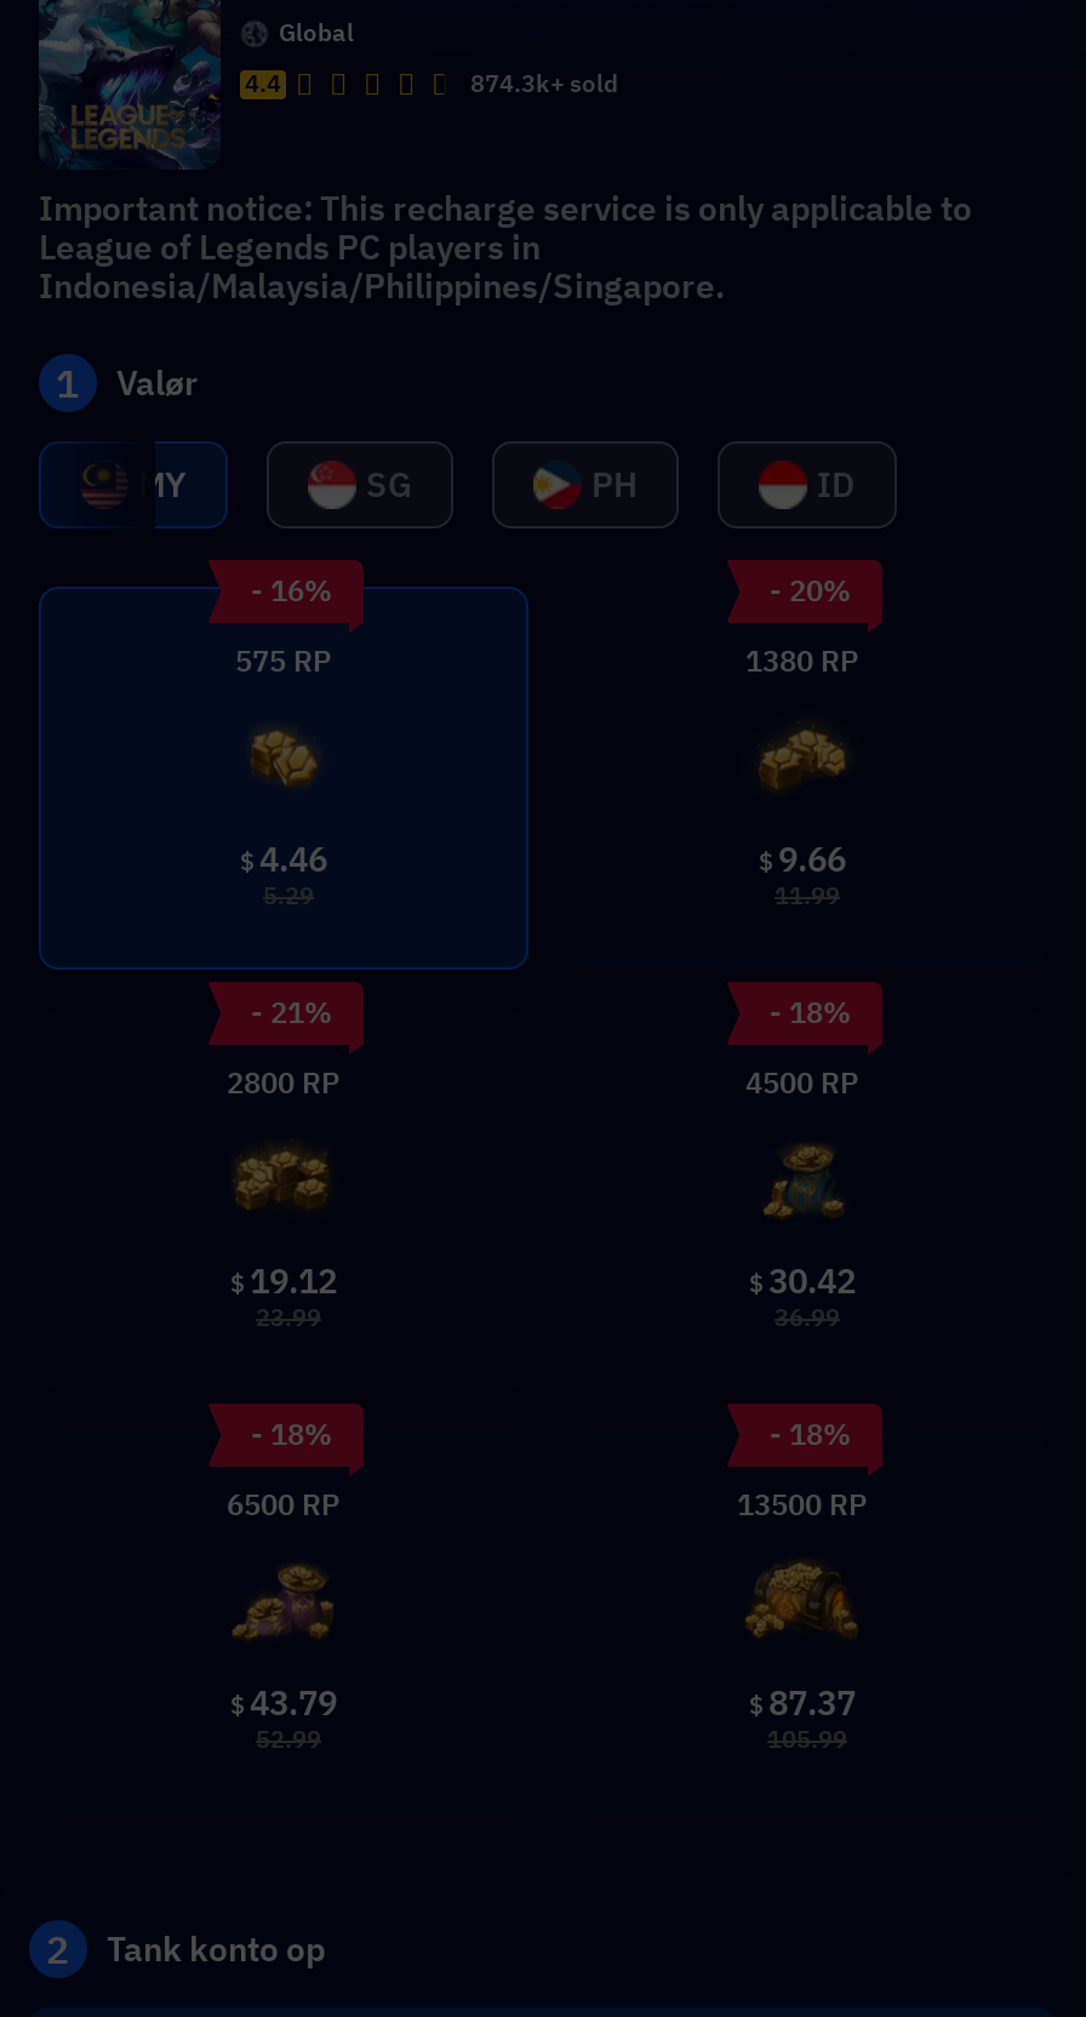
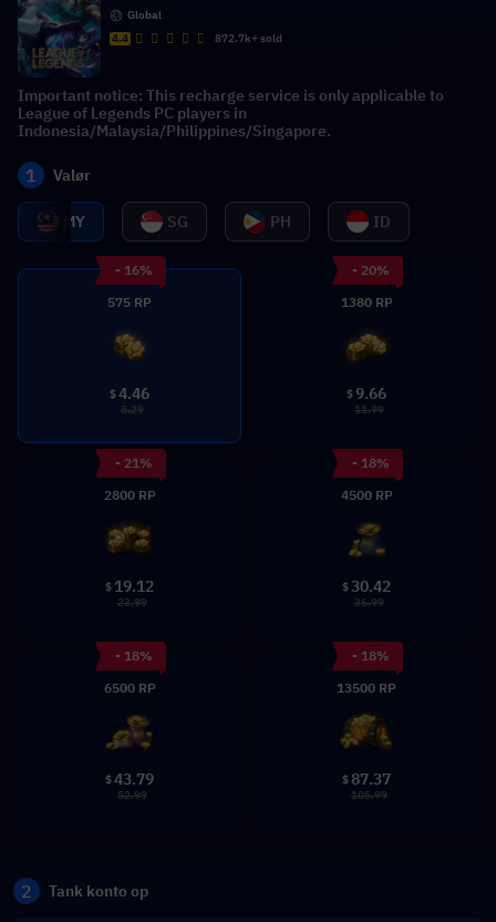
- 874.3k+ sold
+ 872.7k+ sold
